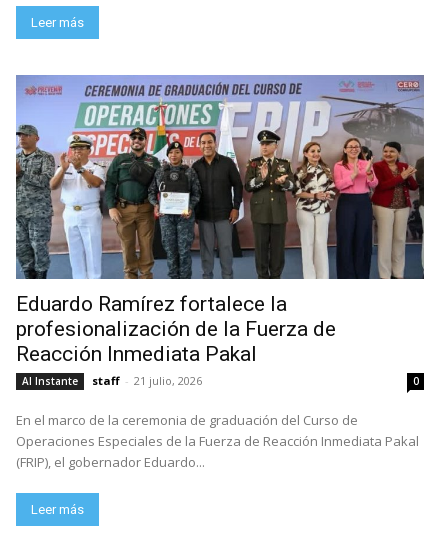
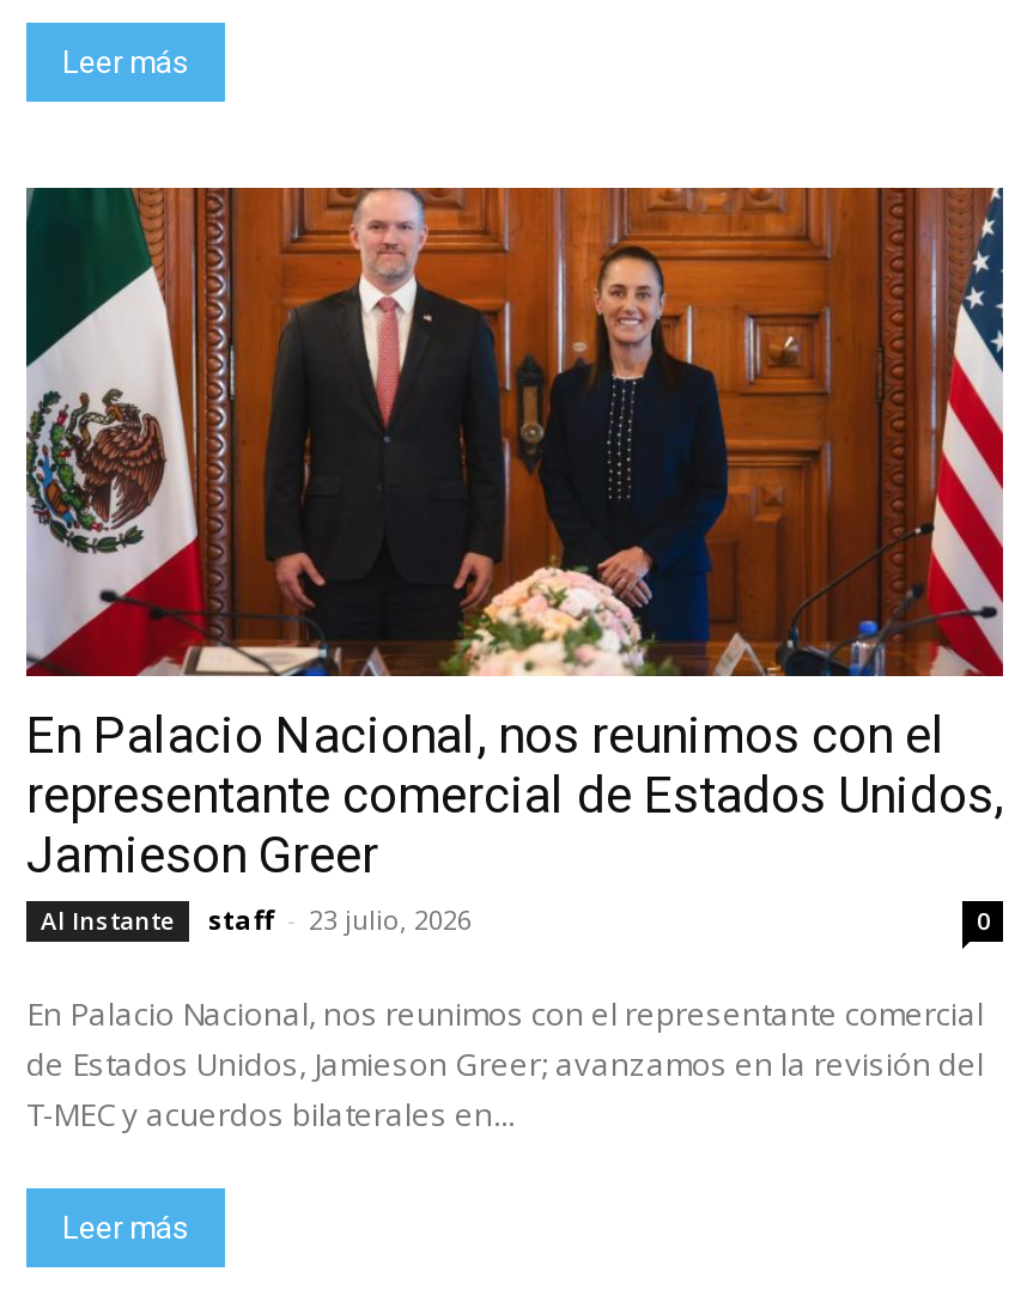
- [image]
- Eduardo Ramírez fortalece la
- profesionalización de la Fuerza de
- Reacción Inmediata Pakal
+ [image]
+ En Palacio Nacional, nos reunimos con el
+ representante comercial de Estados Unidos,
+ Jamieson Greer

- Al Instante staff - 21 julio, 2026
+ Al Instante staff - 23 julio, 2026

- En el marco de la ceremonia de graduación del Curso de
- Operaciones Especiales de la Fuerza de Reacción Inmediata Pakal
- (FRIP), el gobernador Eduardo...
+ En Palacio Nacional, nos reunimos con el representante comercial
+ de Estados Unidos, Jamieson Greer; avanzamos en la revisión del
+ T-MEC y acuerdos bilaterales en...
